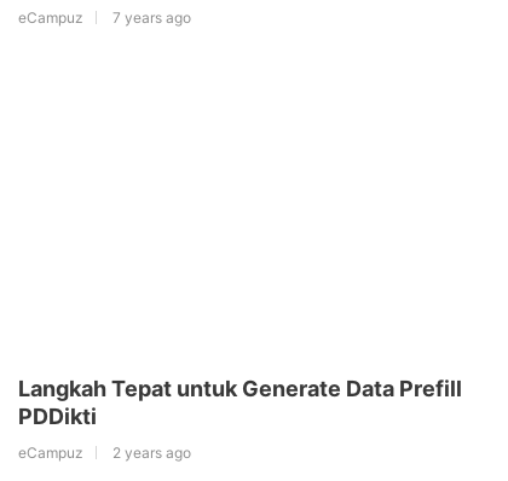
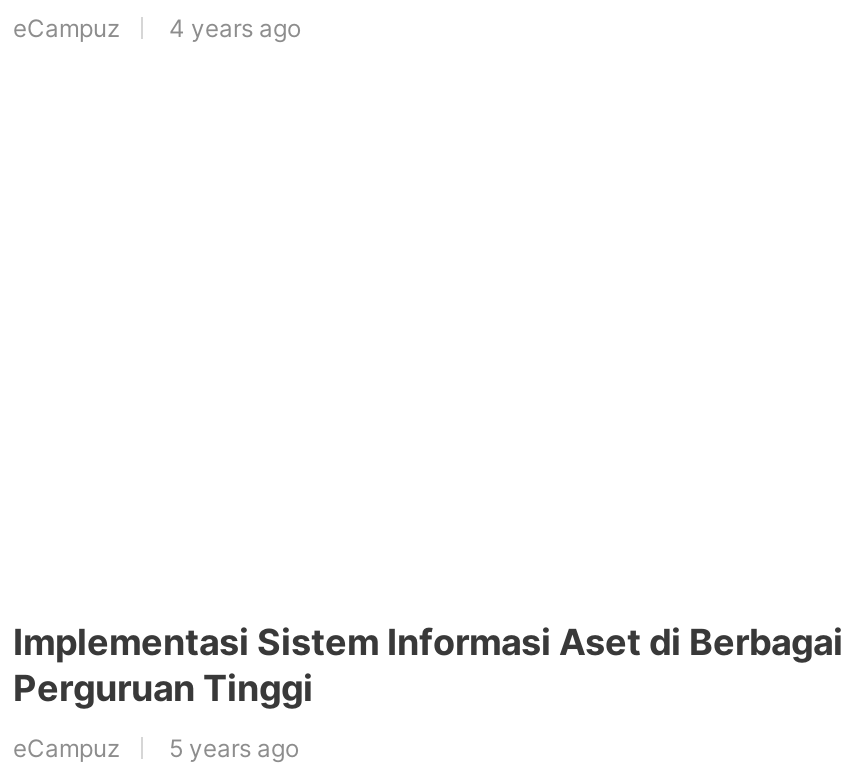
- eCampuz 7 years ago
+ eCampuz 4 years ago

- Langkah Tepat untuk Generate Data Prefill
- PDDikti
+ Implementasi Sistem Informasi Aset di Berbagai
+ Perguruan Tinggi

- eCampuz 2 years ago
+ eCampuz 5 years ago
